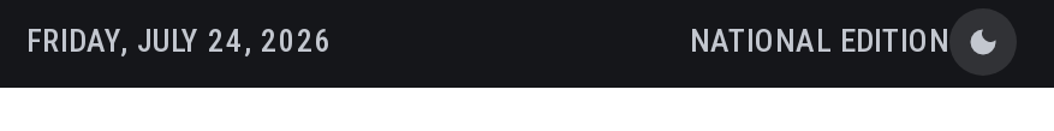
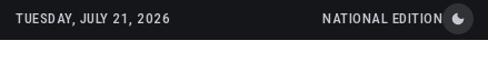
- FRIDAY, JULY 24, 2026
+ TUESDAY, JULY 21, 2026
